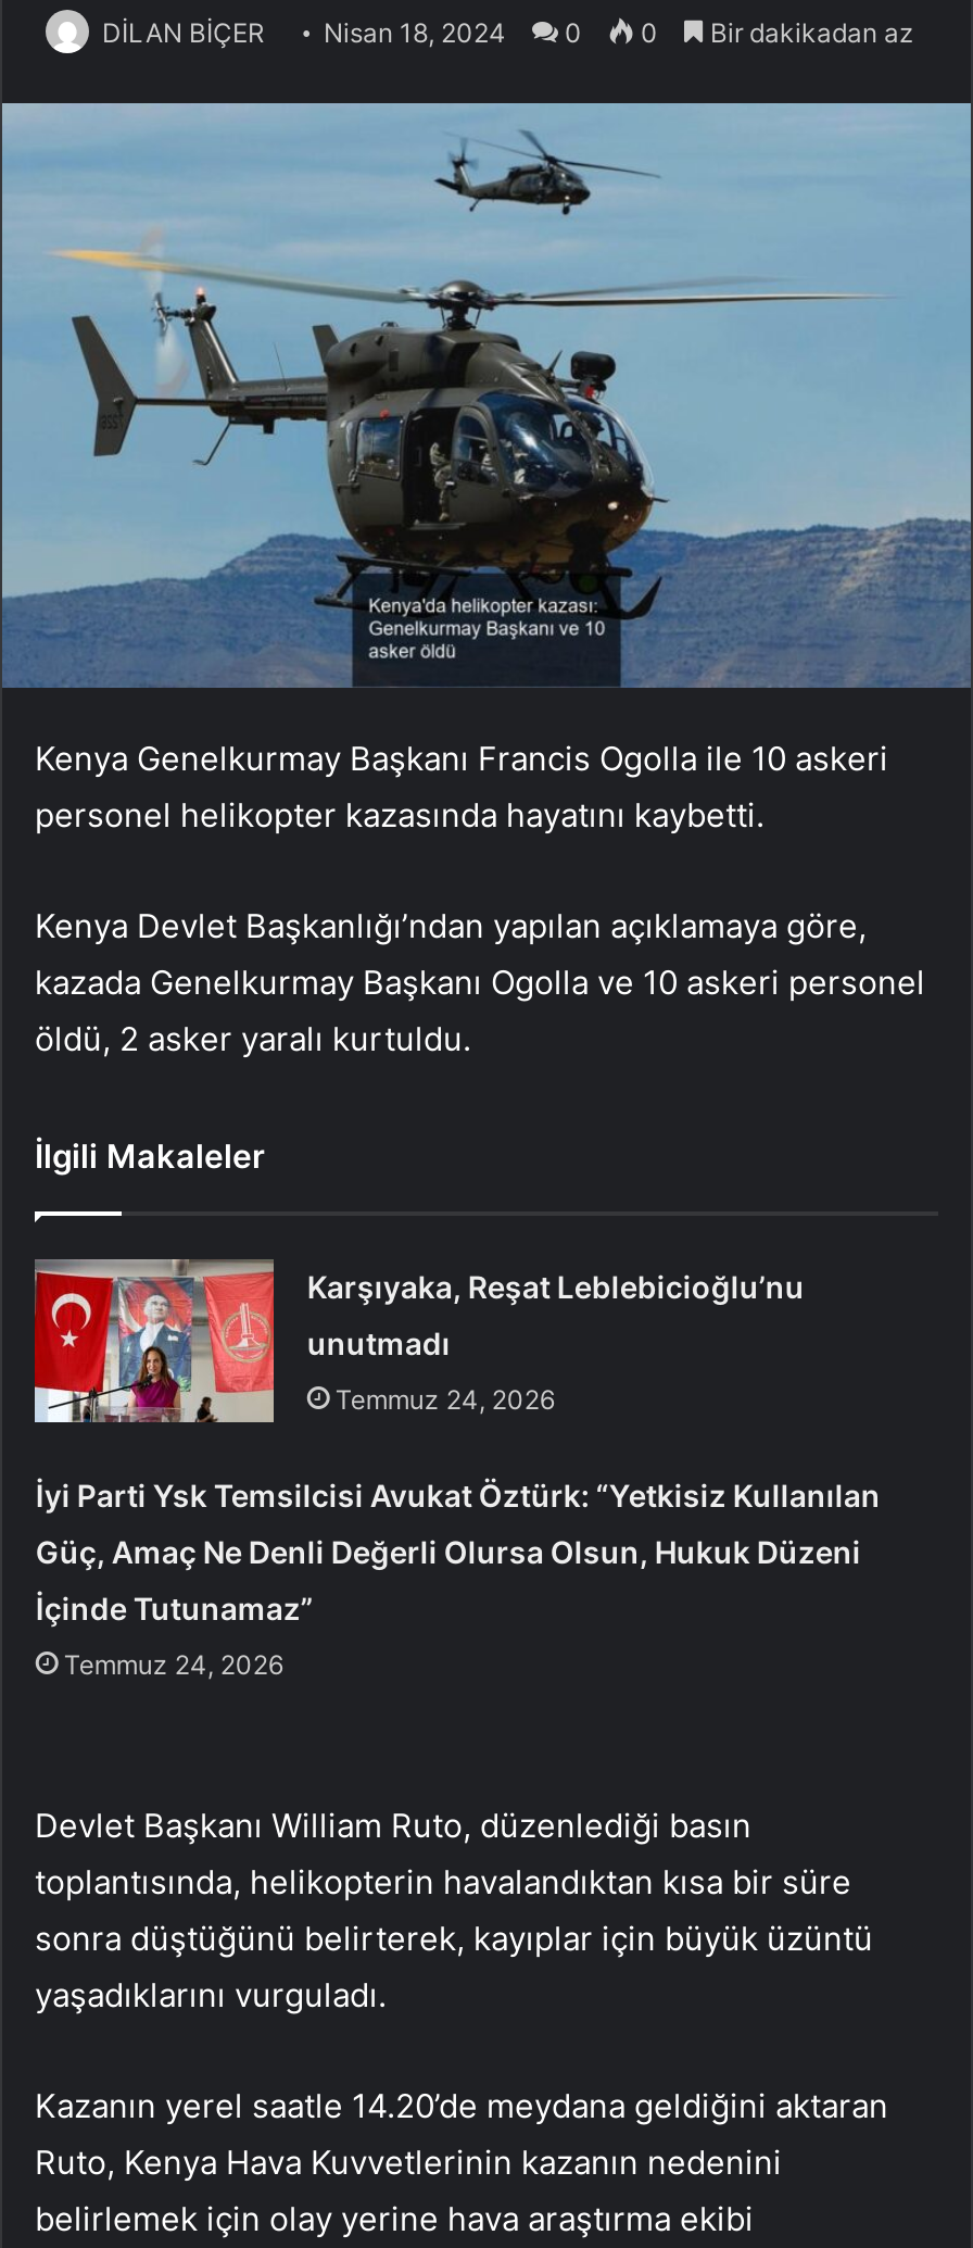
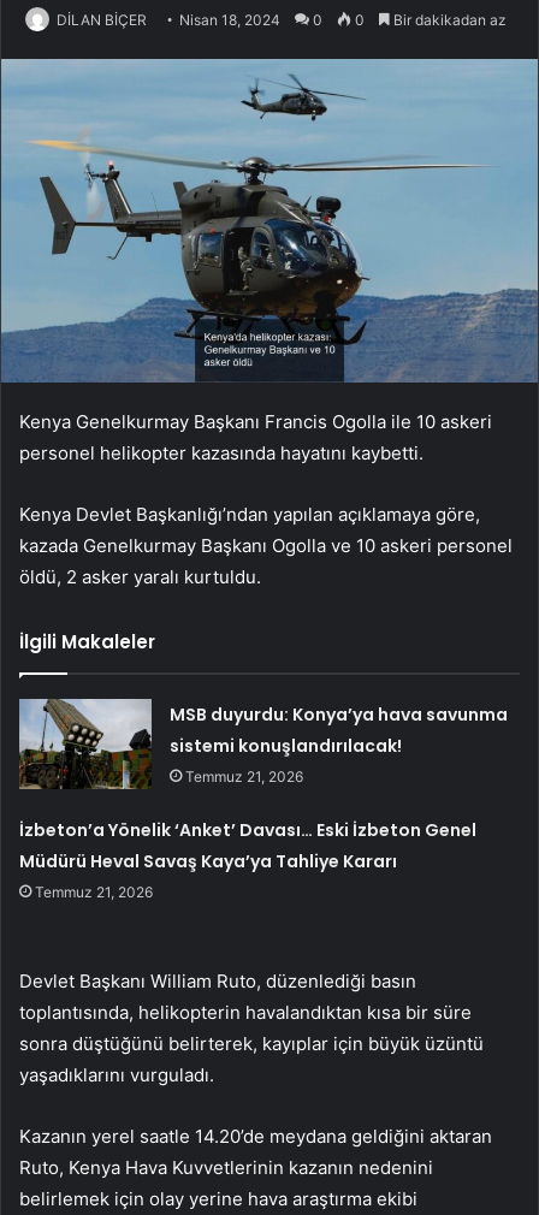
- [image]
- Karşıyaka, Reşat Leblebicioğlu’nu
- unutmadı
- Temmuz 24, 2026
- İyi Parti Ysk Temsilcisi Avukat Öztürk: “Yetkisiz Kullanılan
- Güç, Amaç Ne Denli Değerli Olursa Olsun, Hukuk Düzeni
- İçinde Tutunamaz”
- Temmuz 24, 2026
+ [image]
+ MSB duyurdu: Konya’ya hava savunma
+ sistemi konuşlandırılacak!
+ Temmuz 21, 2026
+ İzbeton’a Yönelik ‘Anket’ Davası… Eski İzbeton Genel
+ Müdürü Heval Savaş Kaya’ya Tahliye Kararı
+ Temmuz 21, 2026
